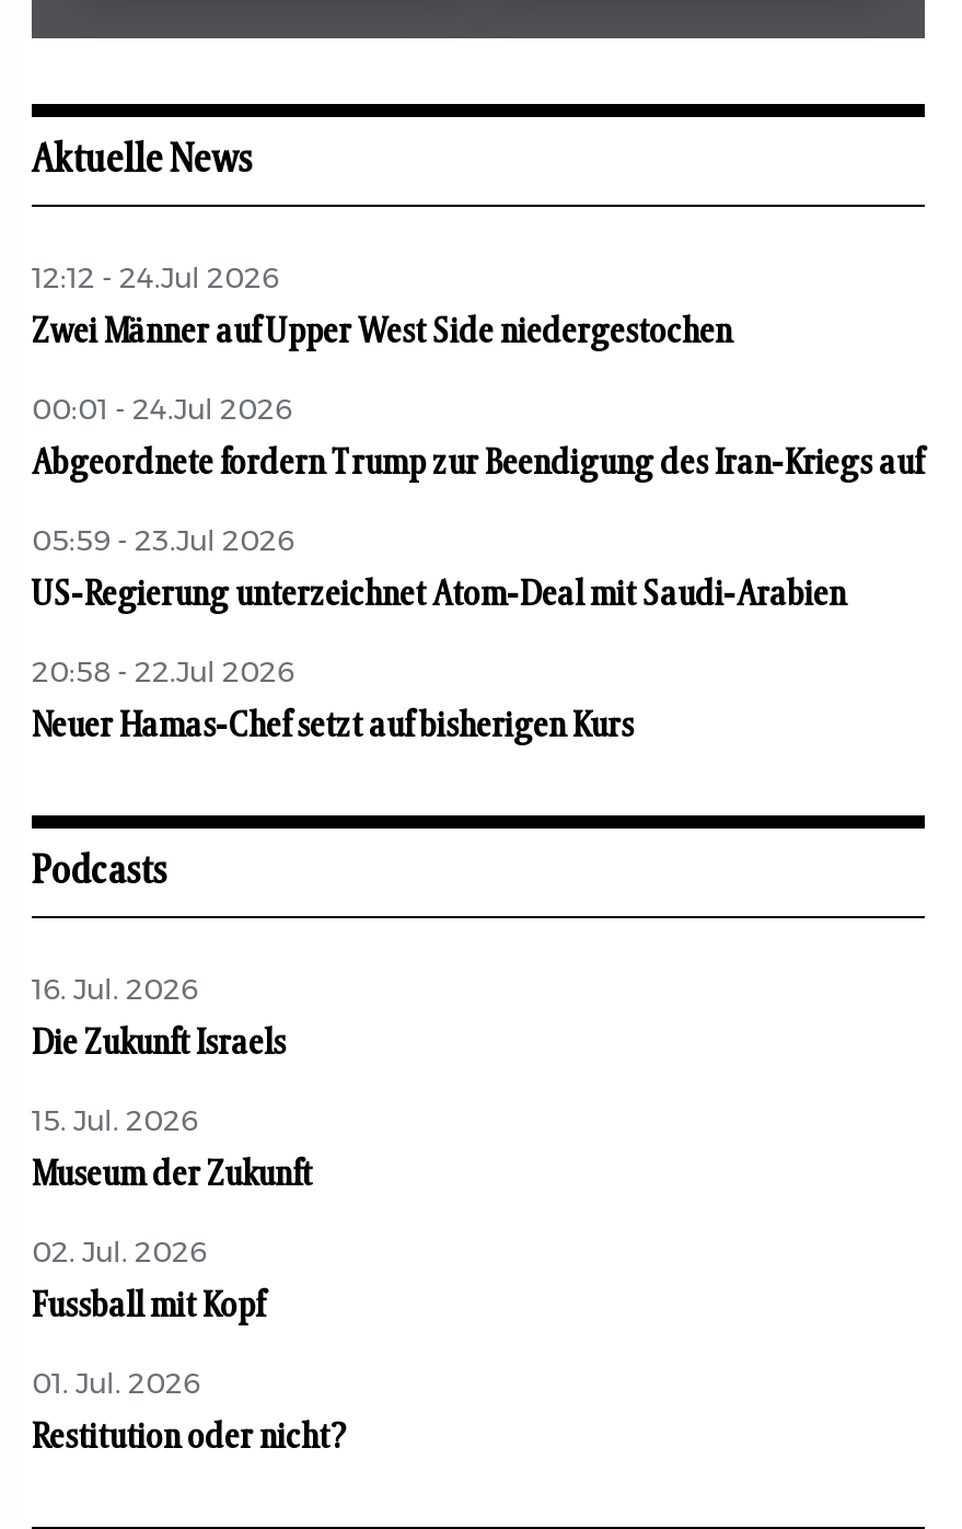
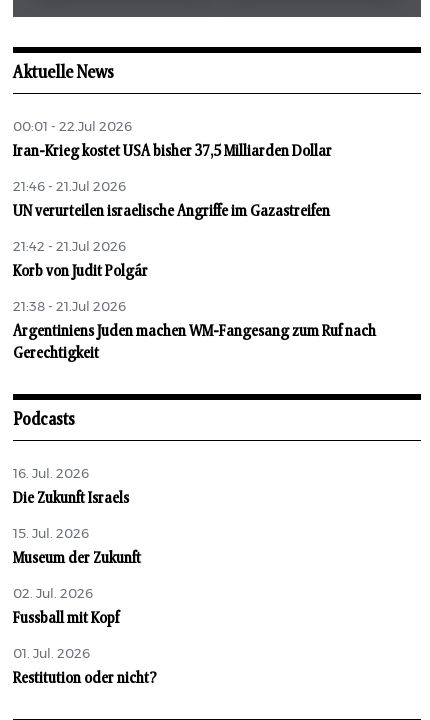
- 12:12 - 24.Jul 2026
+ 00:01 - 22.Jul 2026

- Zwei Männer auf Upper West Side niedergestochen
+ Iran-Krieg kostet USA bisher 37,5 Milliarden Dollar

- 00:01 - 24.Jul 2026
+ 21:46 - 21.Jul 2026

- Abgeordnete fordern Trump zur Beendigung des Iran-Kriegs auf
+ UN verurteilen israelische Angriffe im Gazastreifen

- 05:59 - 23.Jul 2026
+ 21:42 - 21.Jul 2026

- US-Regierung unterzeichnet Atom-Deal mit Saudi-Arabien
+ Korb von Judit Polgár

- 20:58 - 22.Jul 2026
+ 21:38 - 21.Jul 2026

- Neuer Hamas-Chef setzt auf bisherigen Kurs
+ Argentiniens Juden machen WM-Fangesang zum Ruf nach
+ Gerechtigkeit
